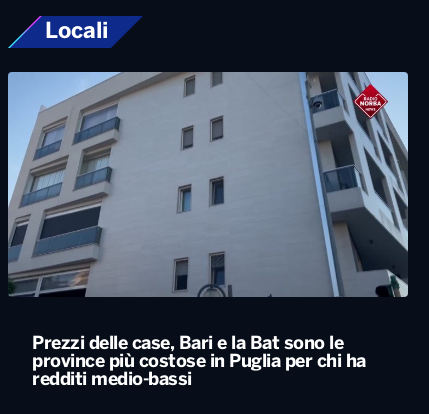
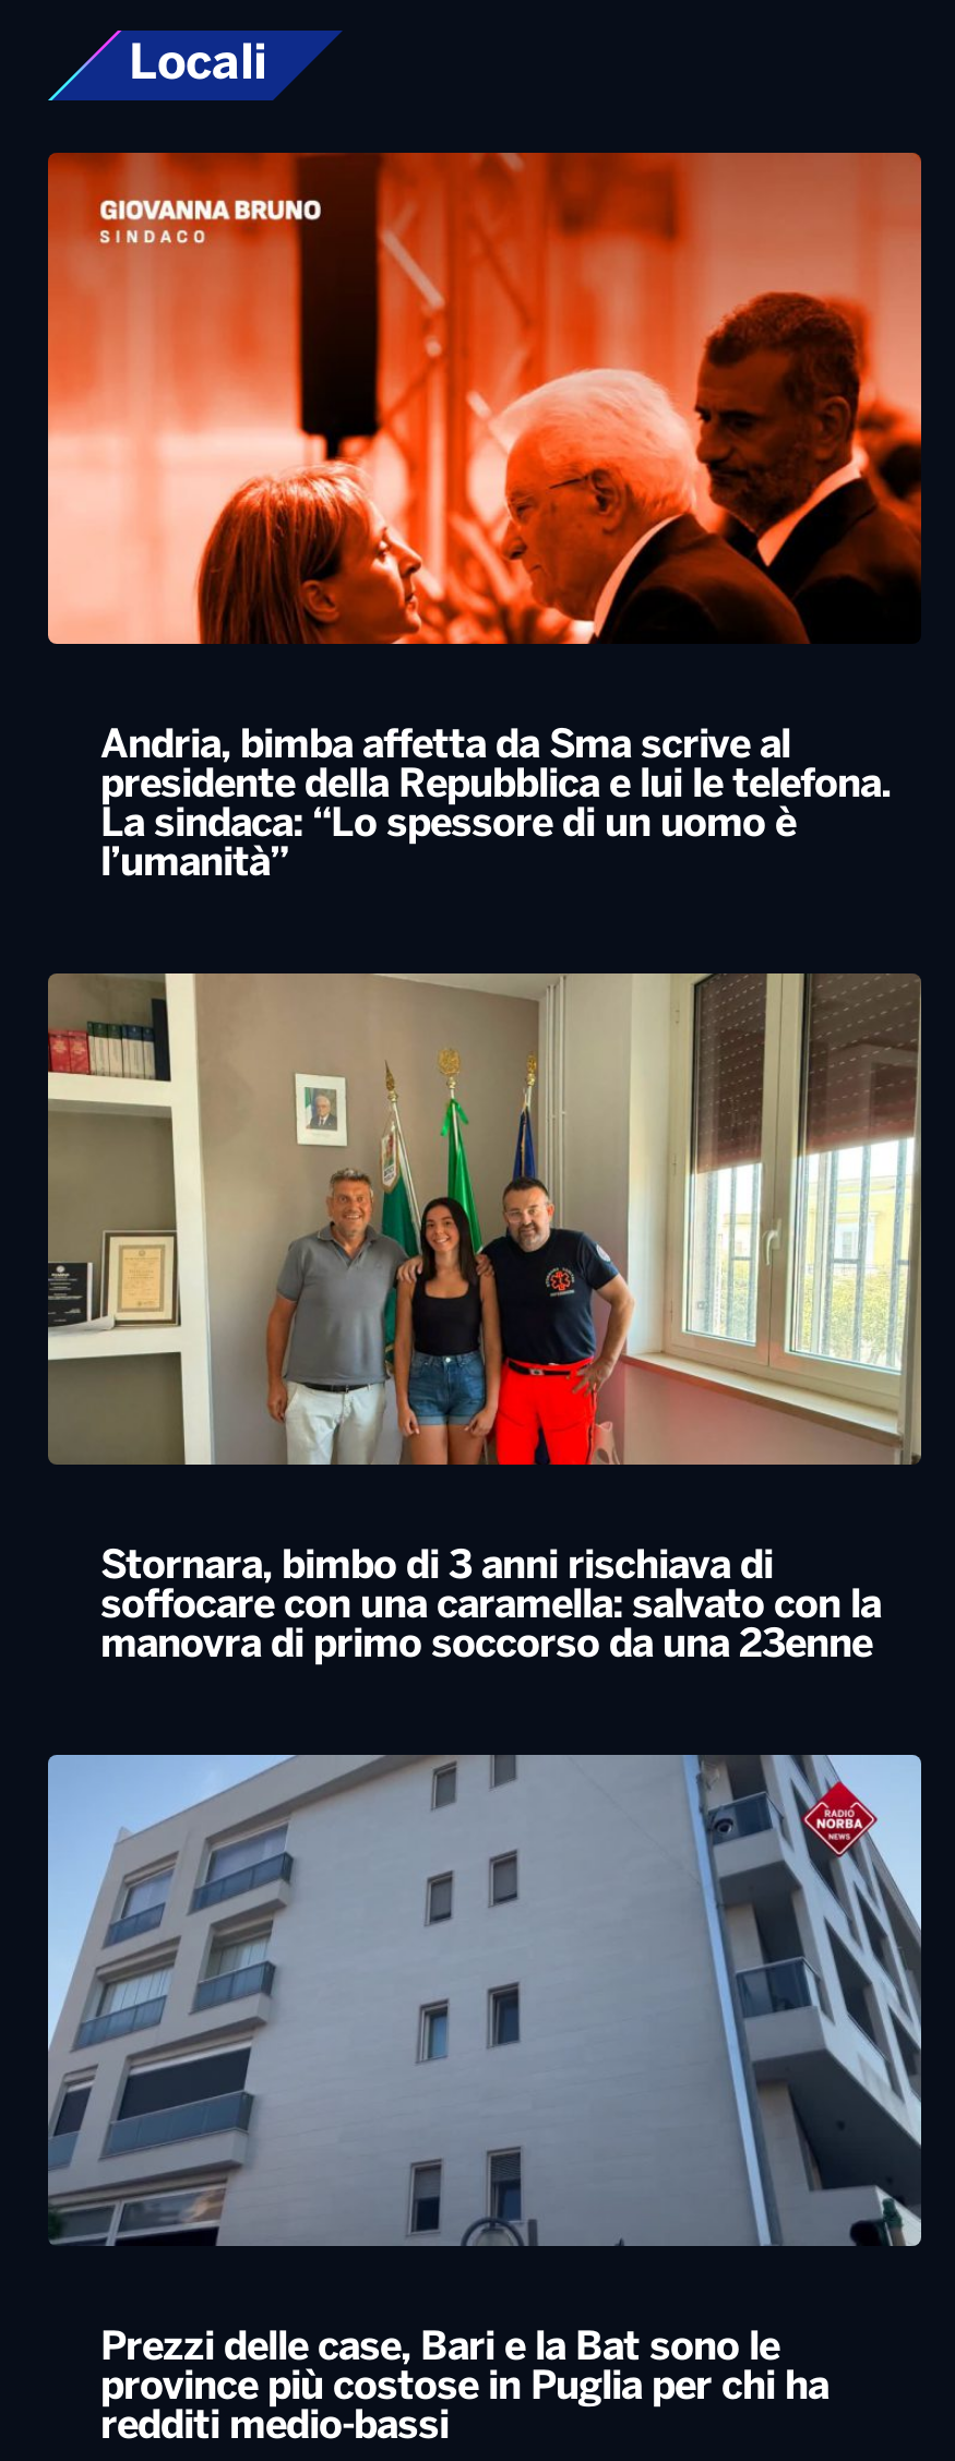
+ [image]
+ Andria, bimba affetta da Sma scrive al
+ presidente della Repubblica e lui le telefona.
+ La sindaca: “Lo spessore di un uomo è
+ l’umanità”

+ [image]
+ Stornara, bimbo di 3 anni rischiava di
+ soffocare con una caramella: salvato con la
+ manovra di primo soccorso da una 23enne
